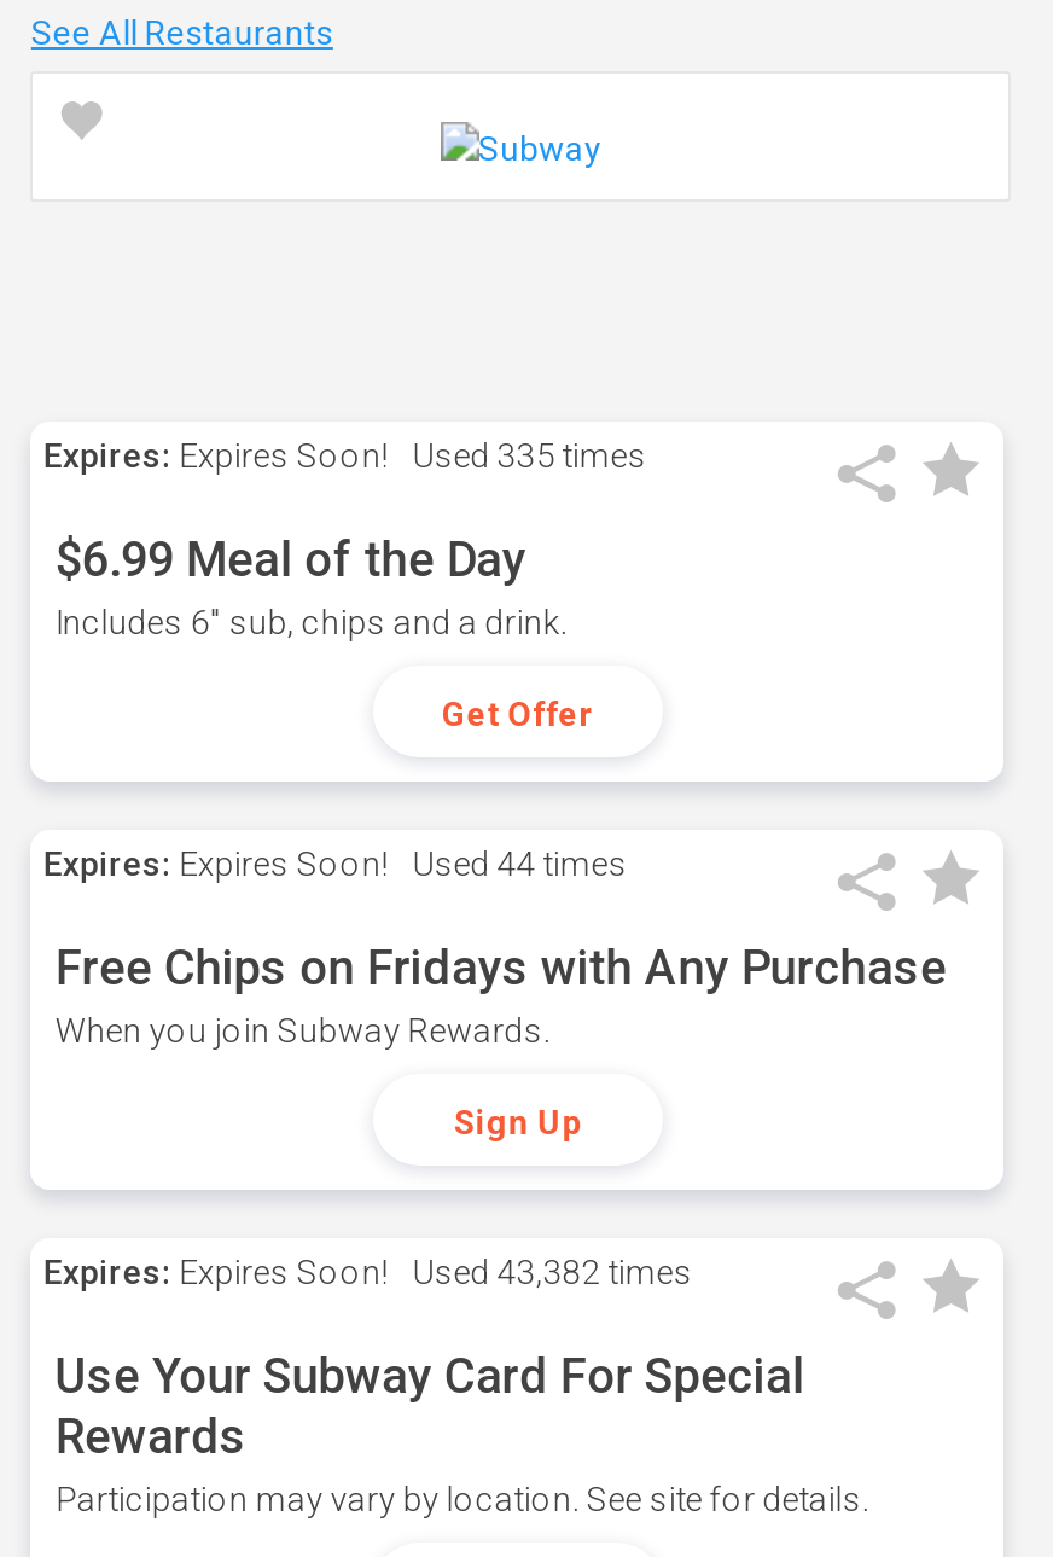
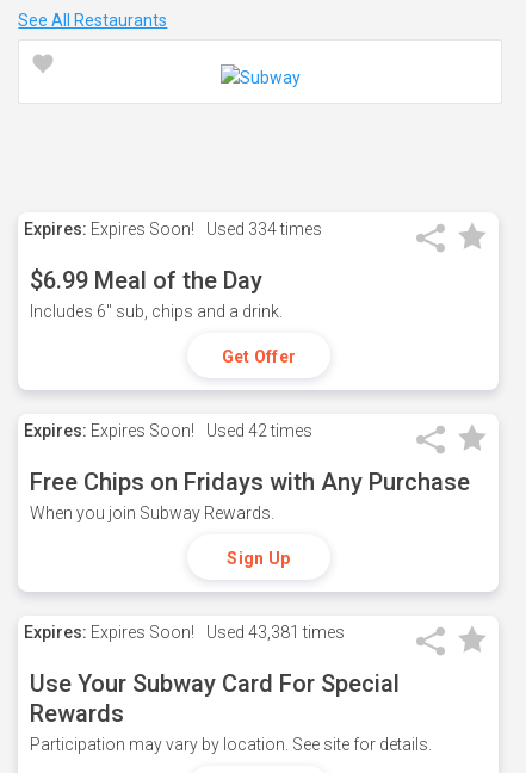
- Expires: Expires Soon! Used 335 times
+ Expires: Expires Soon! Used 334 times

- Expires: Expires Soon! Used 44 times
+ Expires: Expires Soon! Used 42 times

- Expires: Expires Soon! Used 43,382 times
+ Expires: Expires Soon! Used 43,381 times
